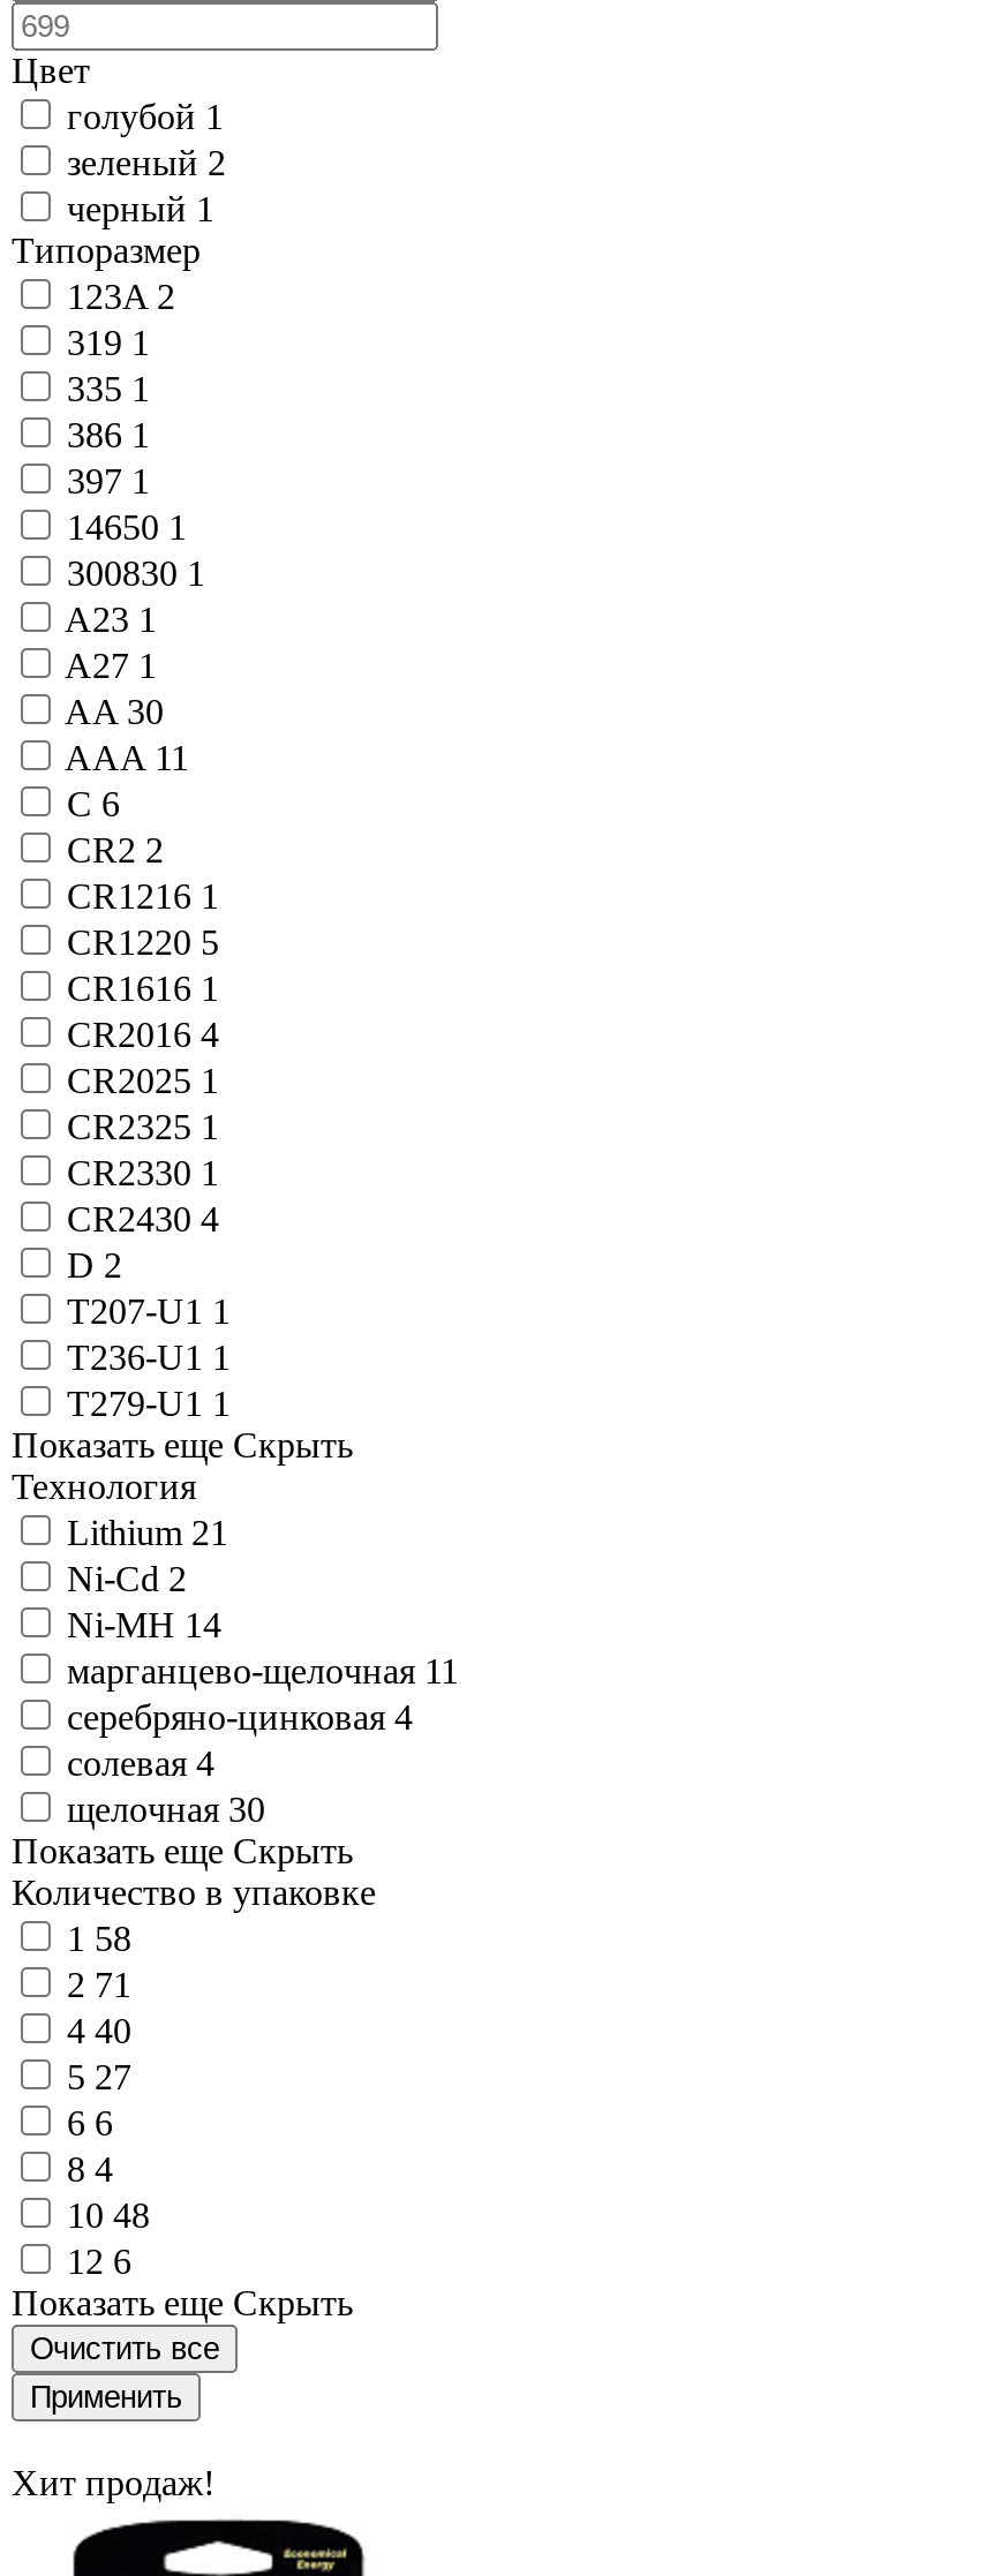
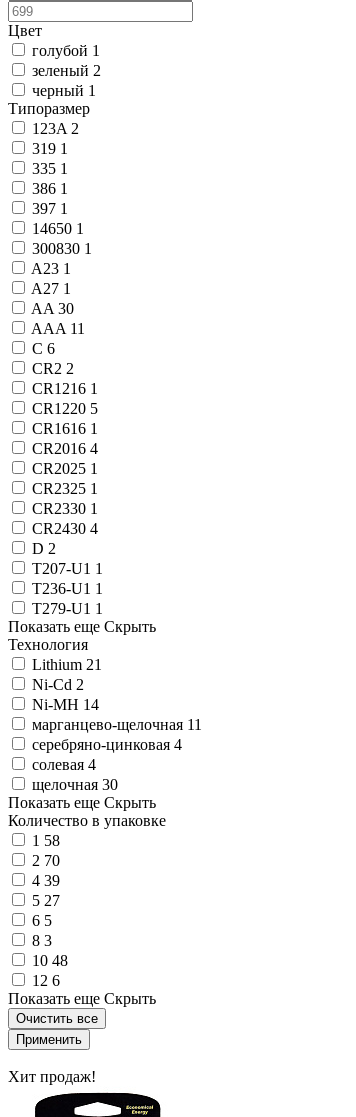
- 2 71
+ 2 70

- 4 40
+ 4 39

- 6 6
+ 6 5

- 8 4
+ 8 3
